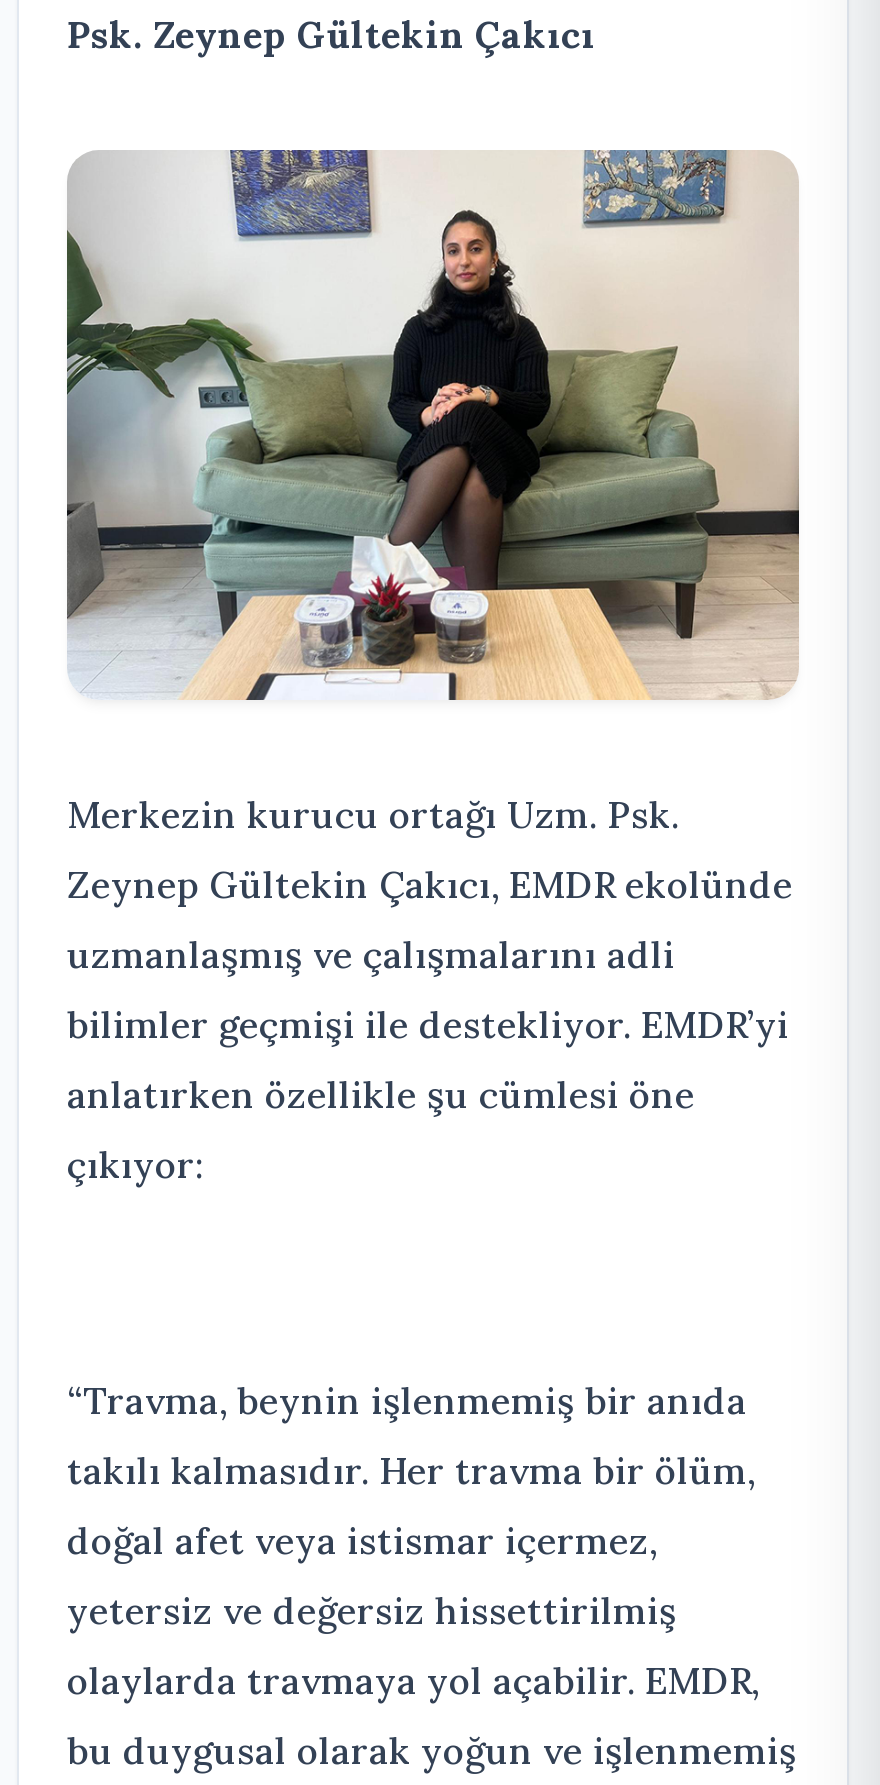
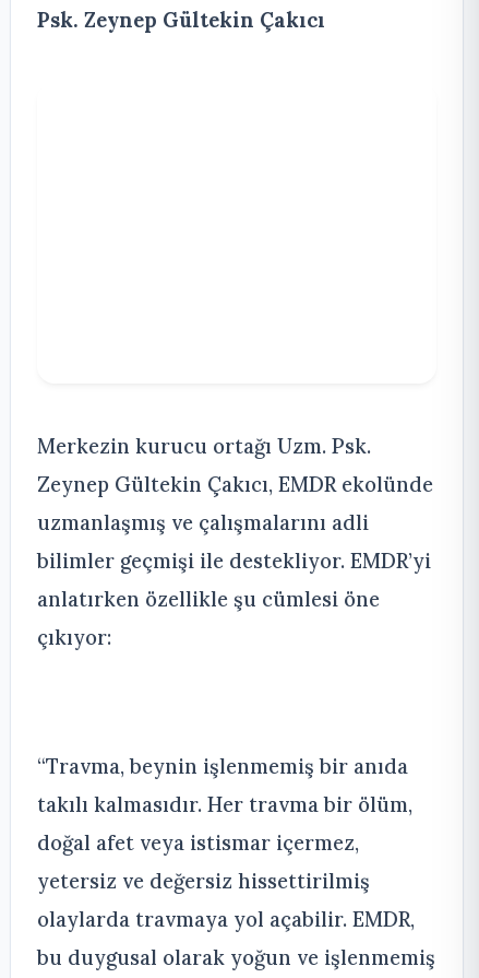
- [image]
